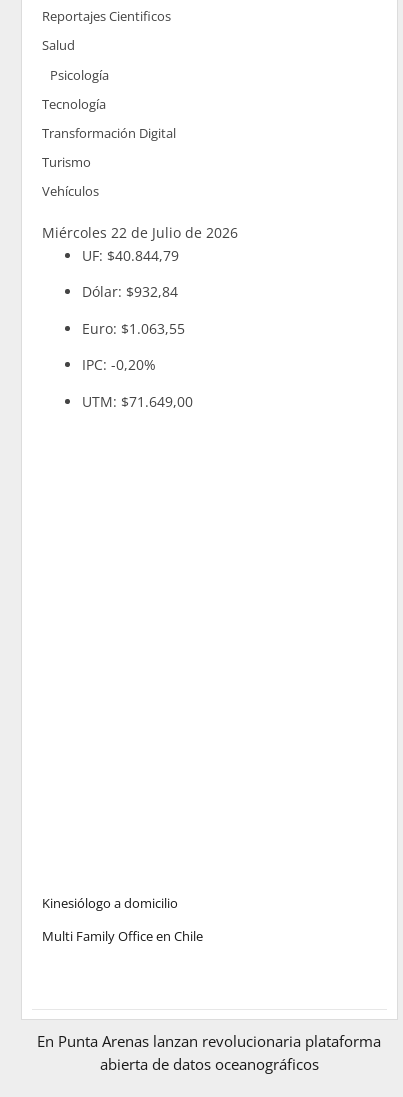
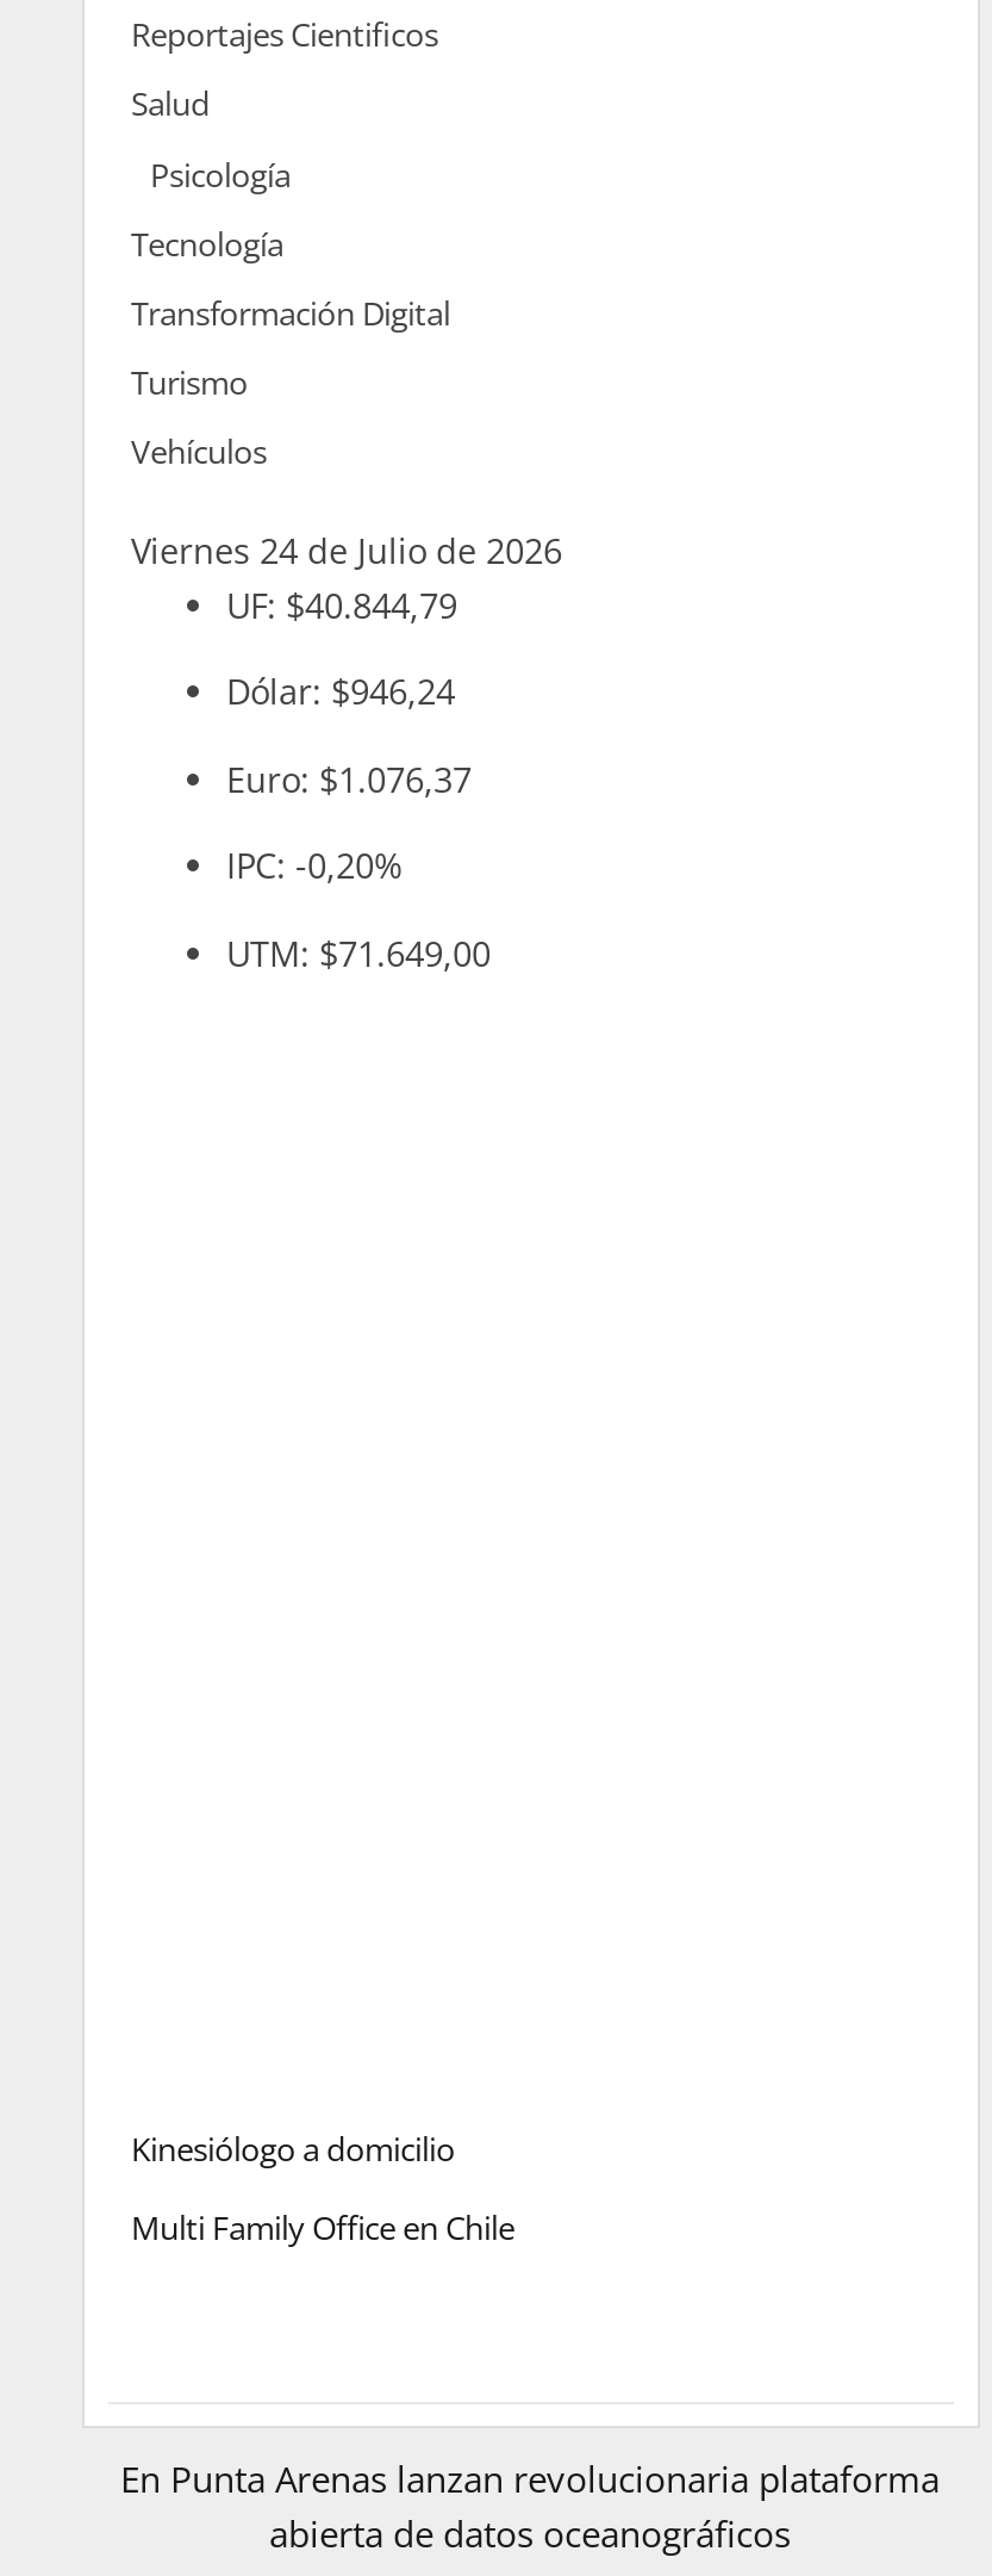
- Miércoles 22 de Julio de 2026
+ Viernes 24 de Julio de 2026

- Dólar: $932,84
+ Dólar: $946,24

- Euro: $1.063,55
+ Euro: $1.076,37
